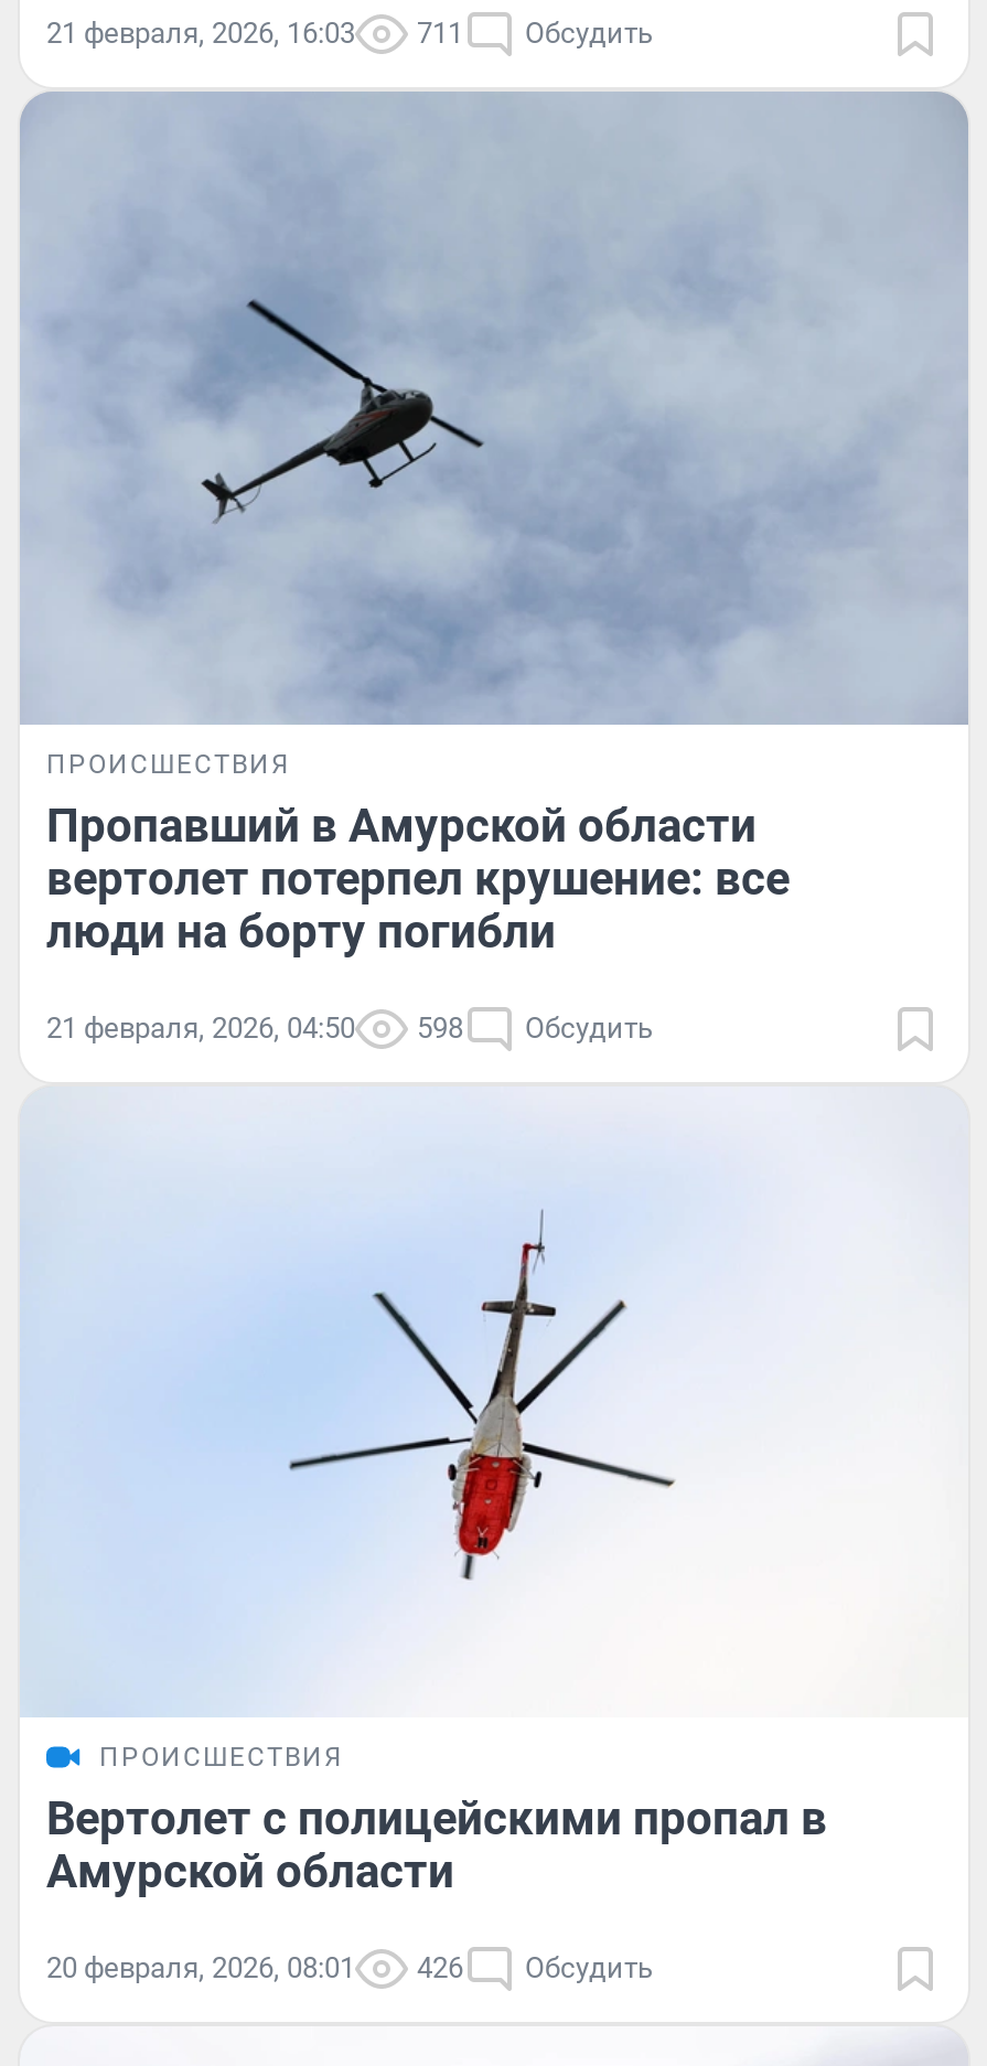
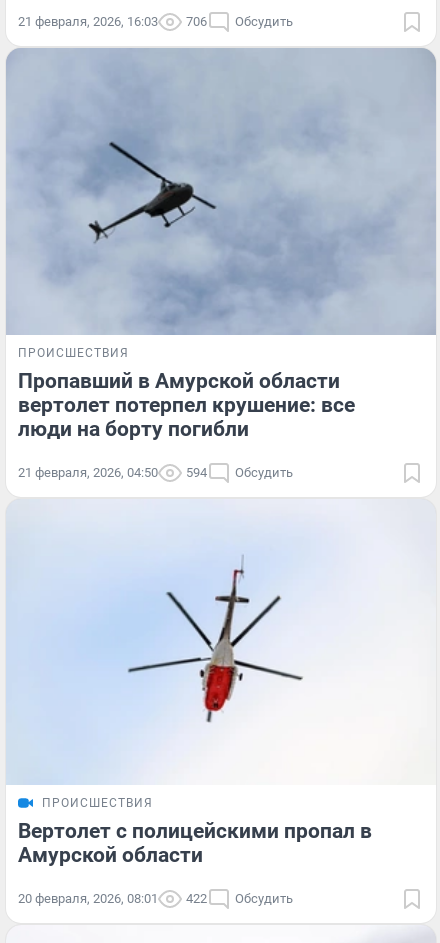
- 21 февраля, 2026, 16:03 711 Обсудить
+ 21 февраля, 2026, 16:03 706 Обсудить

- 21 февраля, 2026, 04:50 598 Обсудить
+ 21 февраля, 2026, 04:50 594 Обсудить

- 20 февраля, 2026, 08:01 426 Обсудить
+ 20 февраля, 2026, 08:01 422 Обсудить
